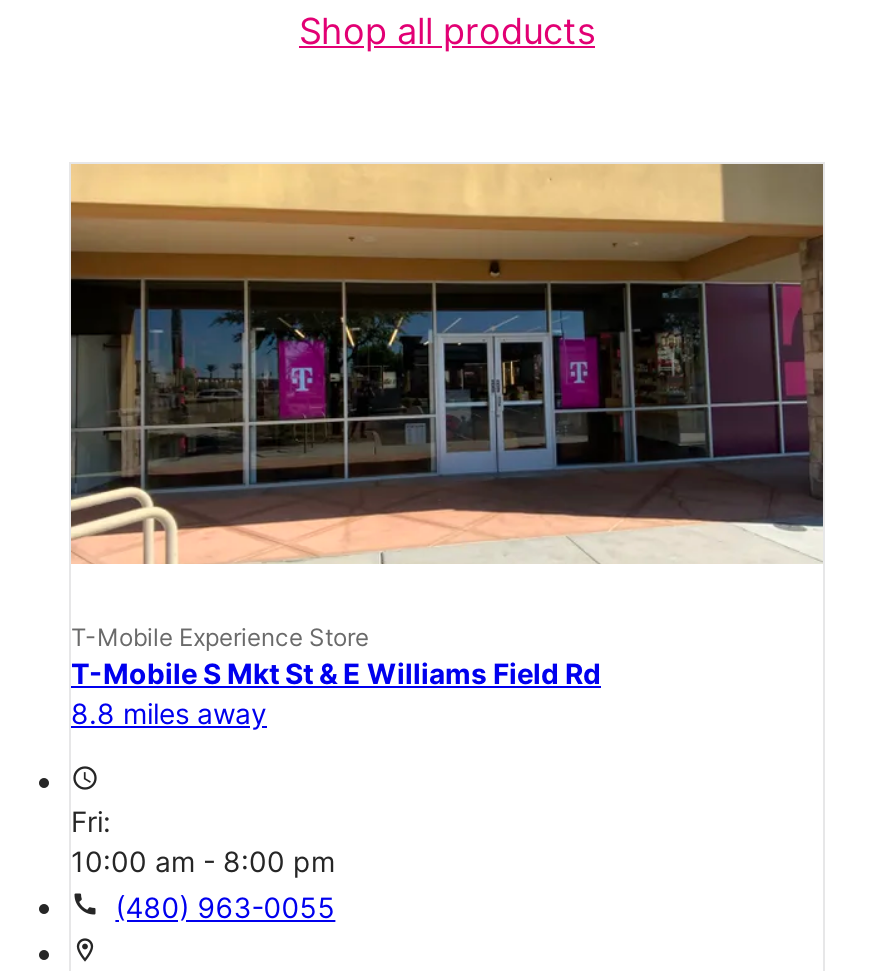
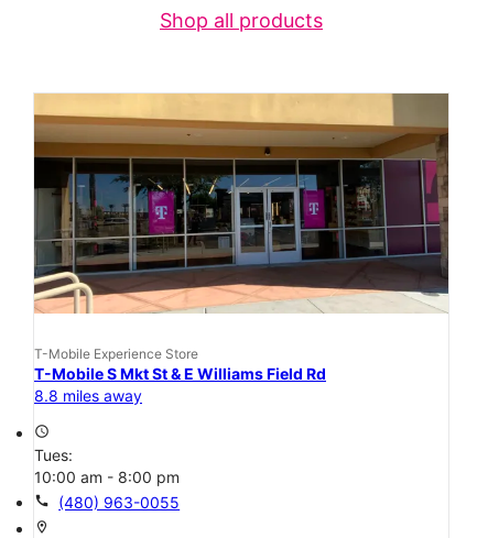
- Fri:
+ Tues:
